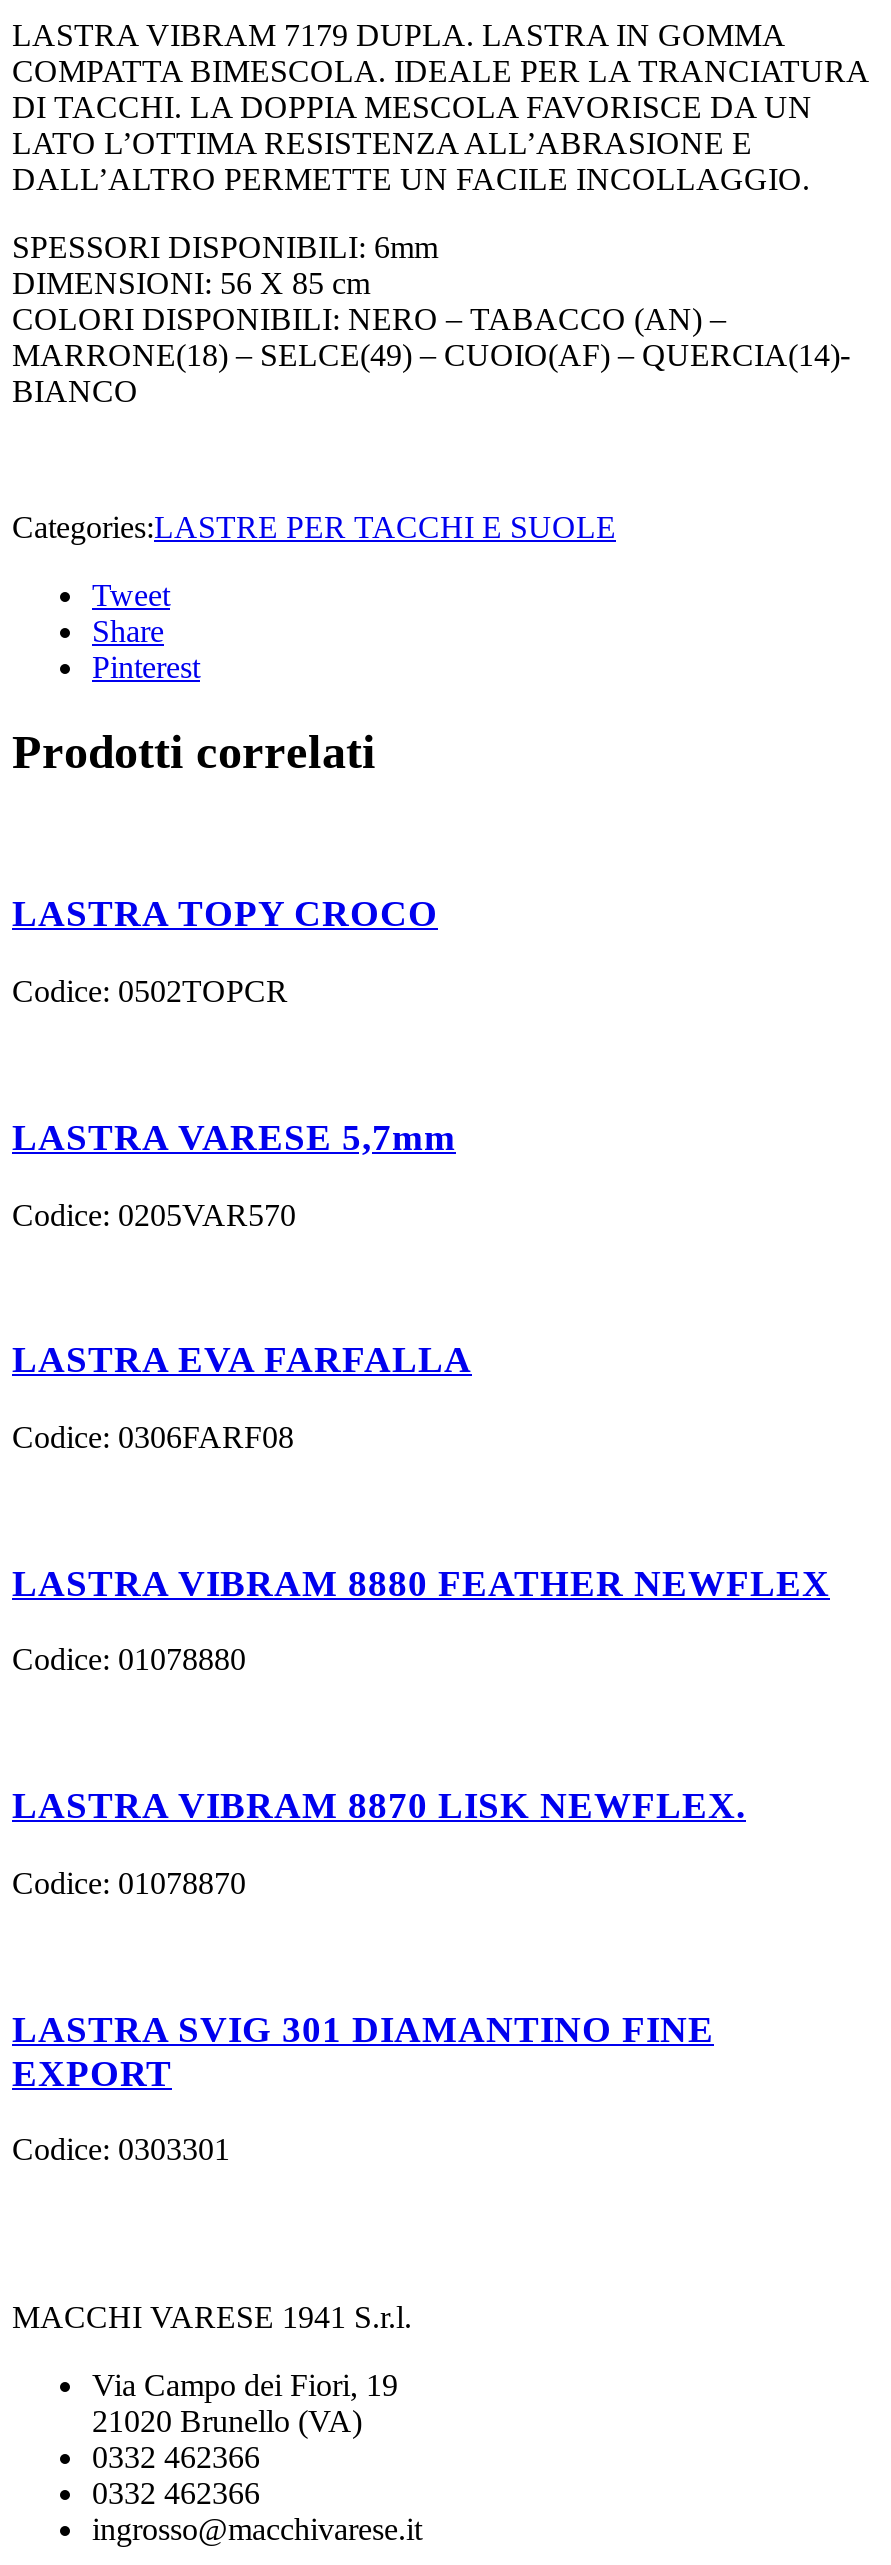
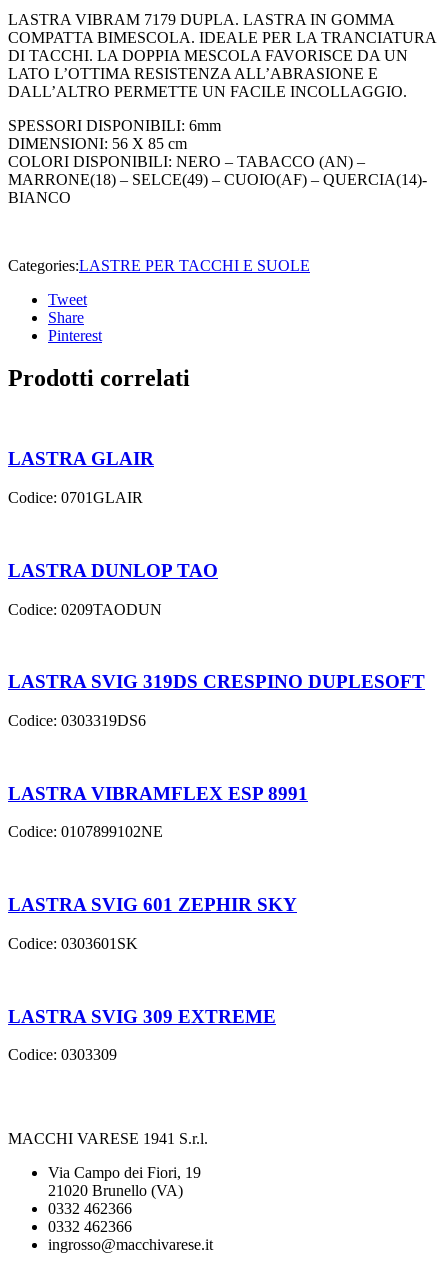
- LASTRA TOPY CROCO
+ LASTRA GLAIR

- Codice: 0502TOPCR
+ Codice: 0701GLAIR

- LASTRA VARESE 5,7mm
+ LASTRA DUNLOP TAO

- Codice: 0205VAR570
+ Codice: 0209TAODUN

- LASTRA EVA FARFALLA
+ LASTRA SVIG 319DS CRESPINO DUPLESOFT

- Codice: 0306FARF08
+ Codice: 0303319DS6

- LASTRA VIBRAM 8880 FEATHER NEWFLEX
+ LASTRA VIBRAMFLEX ESP 8991

- Codice: 01078880
+ Codice: 0107899102NE

- LASTRA VIBRAM 8870 LISK NEWFLEX.
+ LASTRA SVIG 601 ZEPHIR SKY

- Codice: 01078870
+ Codice: 0303601SK

- LASTRA SVIG 301 DIAMANTINO FINE
- EXPORT
+ LASTRA SVIG 309 EXTREME

- Codice: 0303301
+ Codice: 0303309
